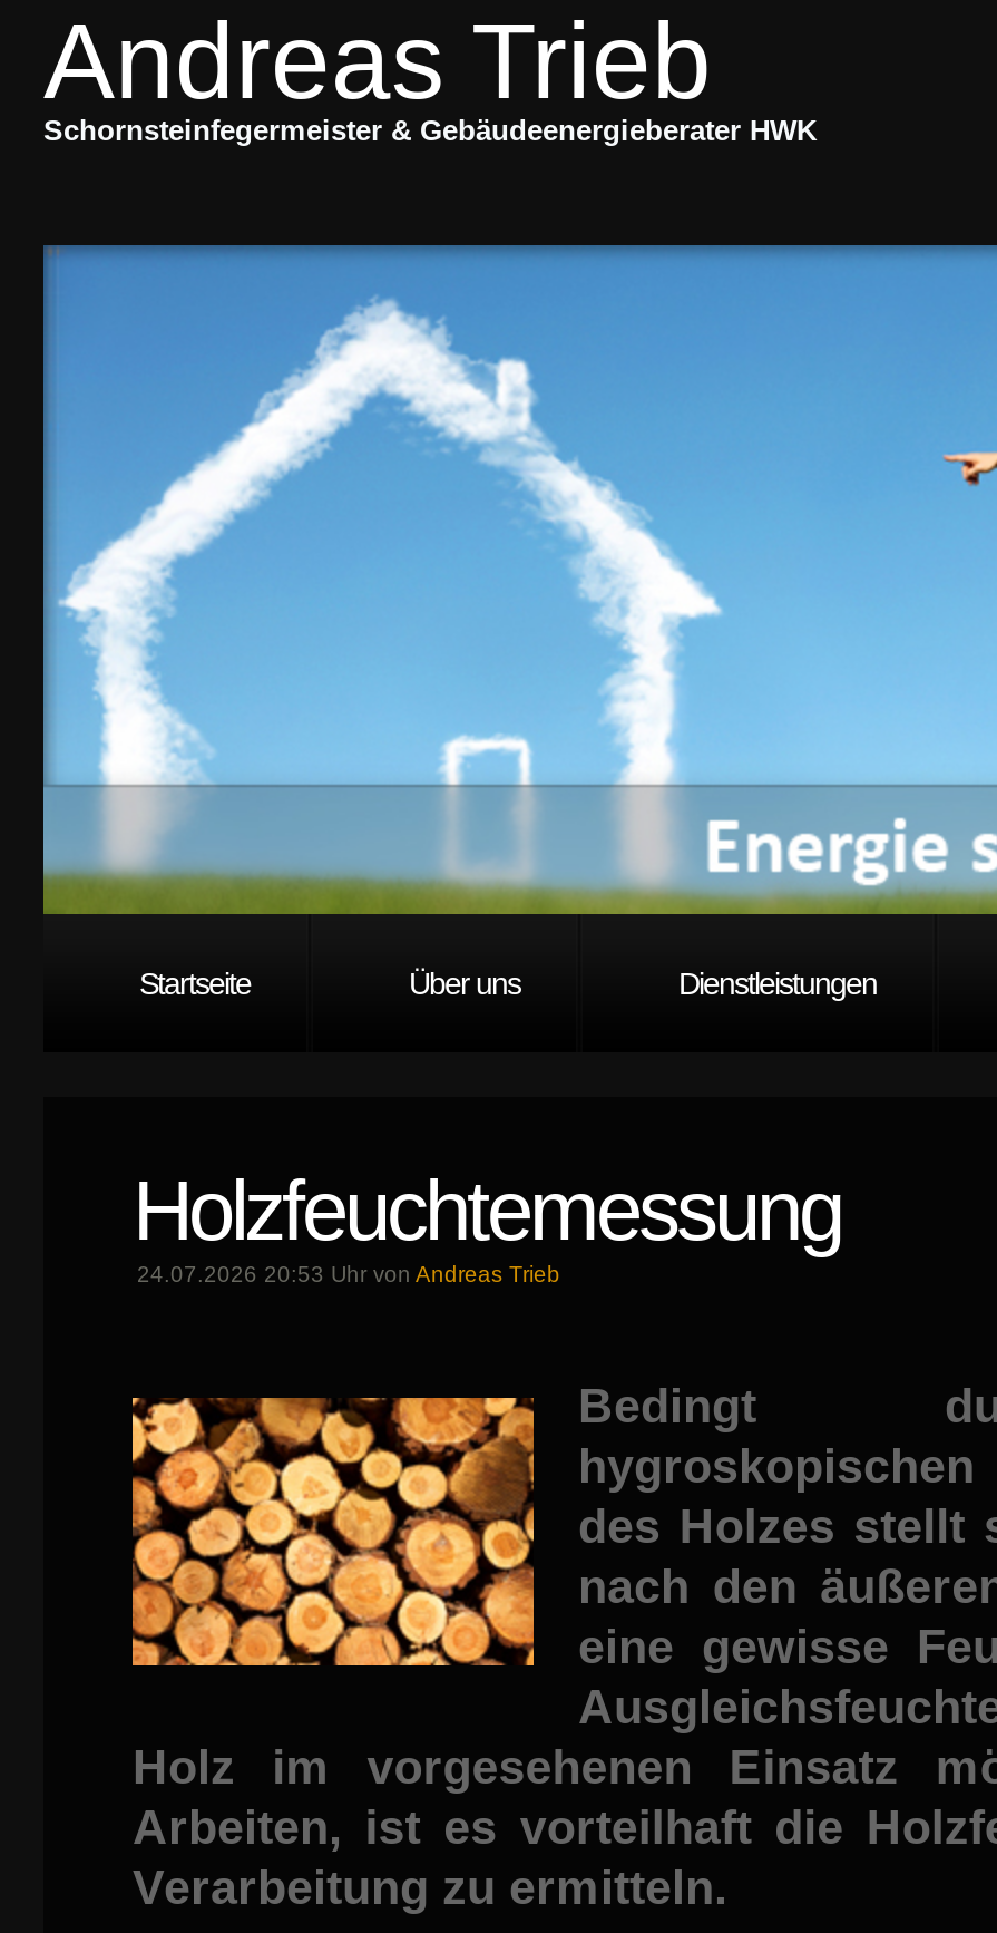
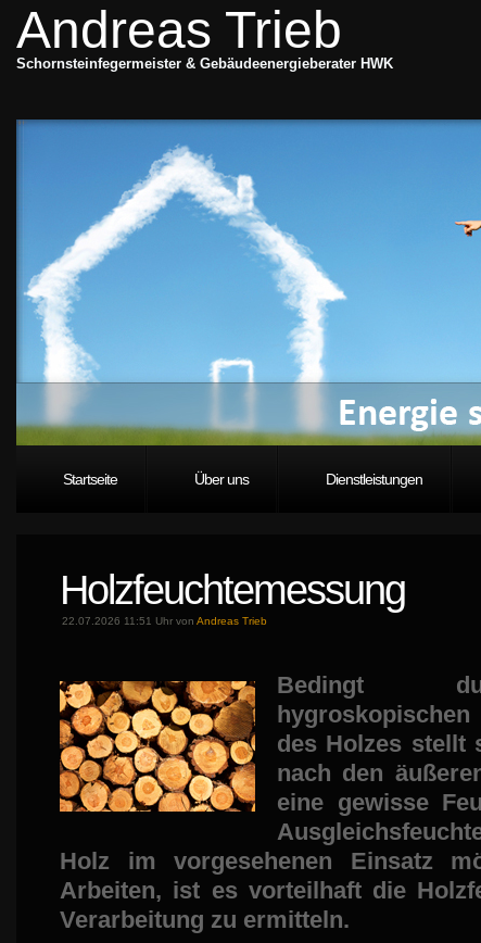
- 24.07.2026 20:53 Uhr von Andreas Trieb
+ 22.07.2026 11:51 Uhr von Andreas Trieb
